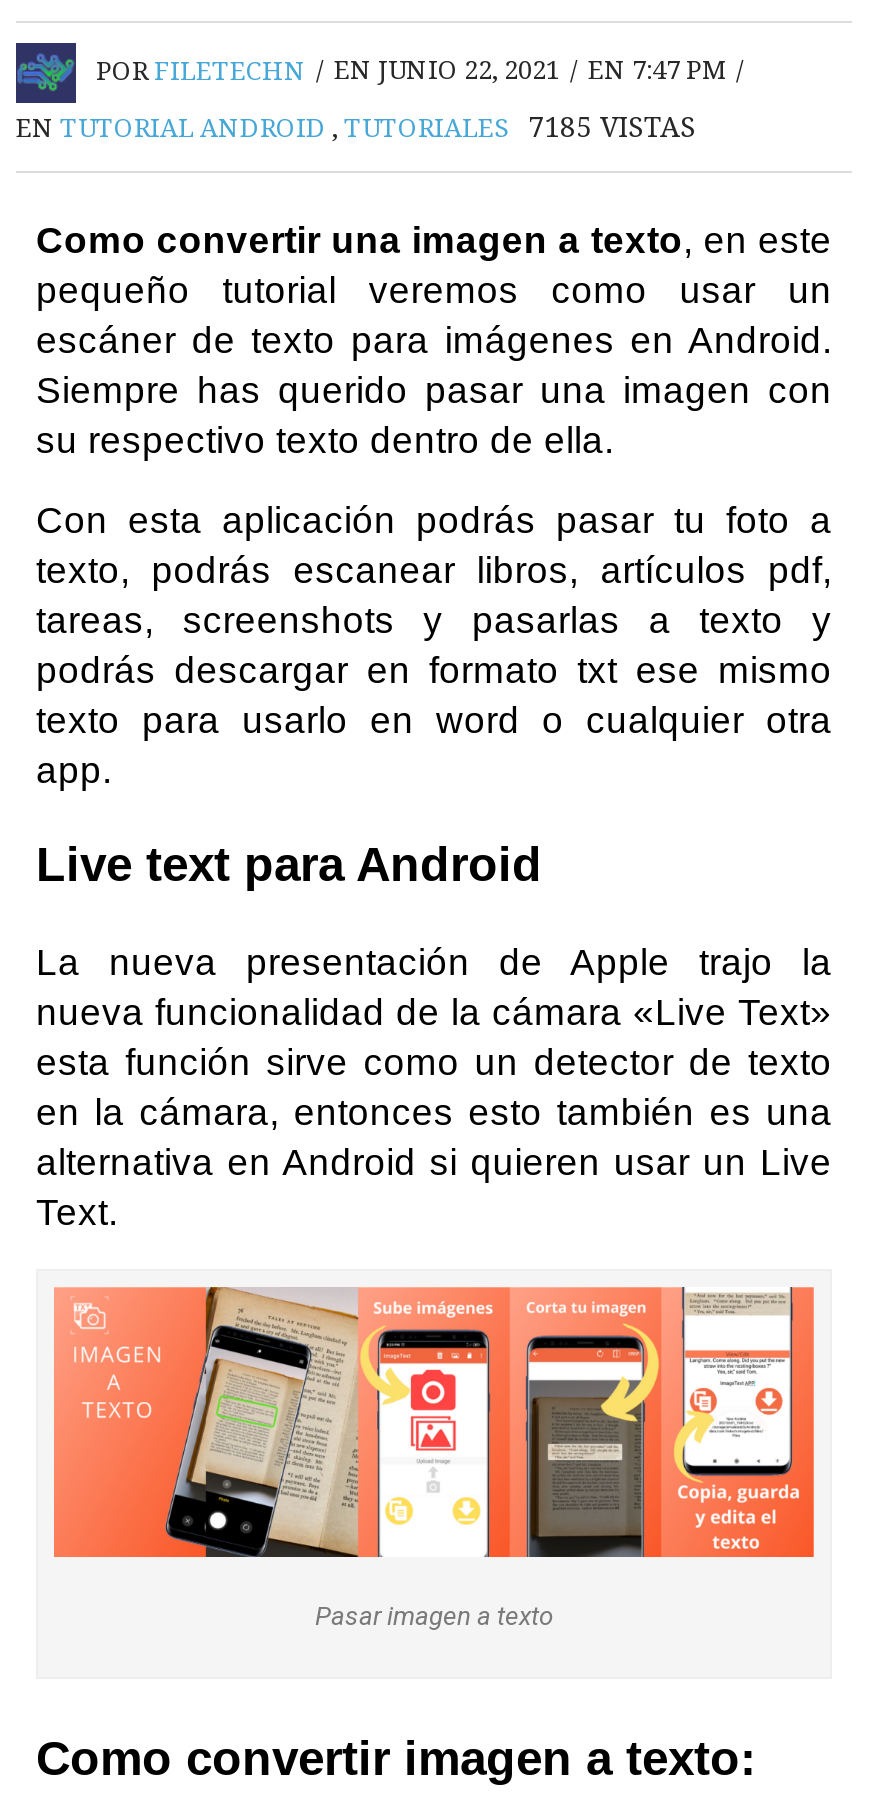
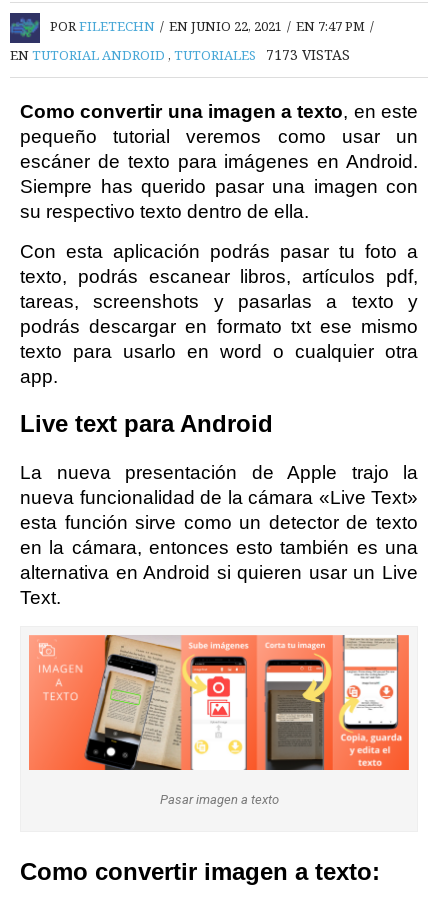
- EN TUTORIAL ANDROID, TUTORIALES 7185 VISTAS
+ EN TUTORIAL ANDROID, TUTORIALES 7173 VISTAS
